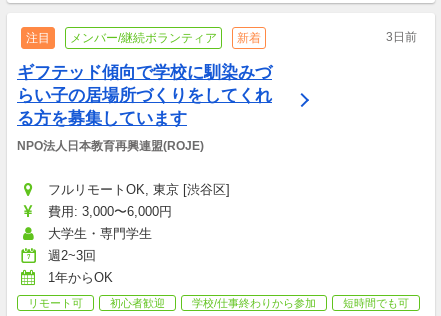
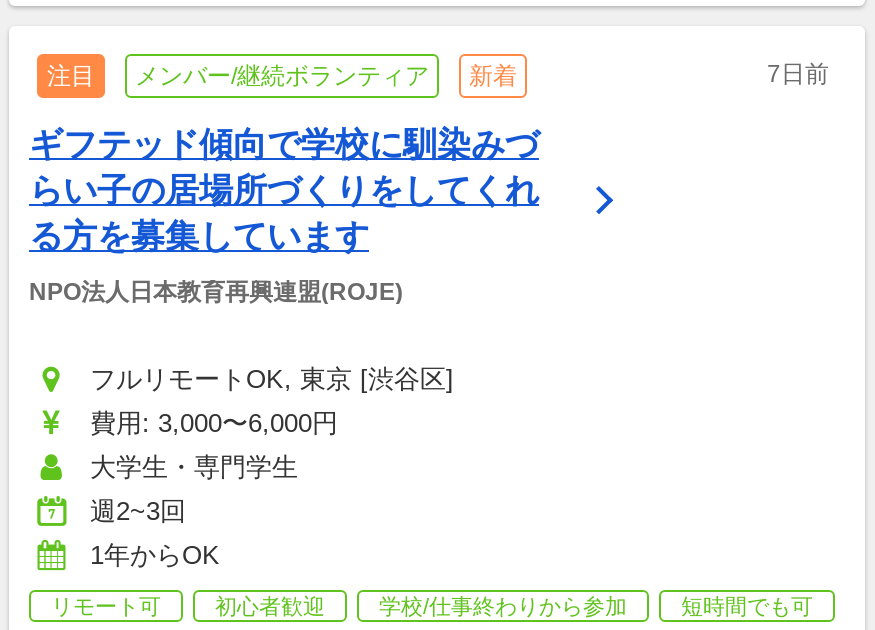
- 3日前
+ 7日前
